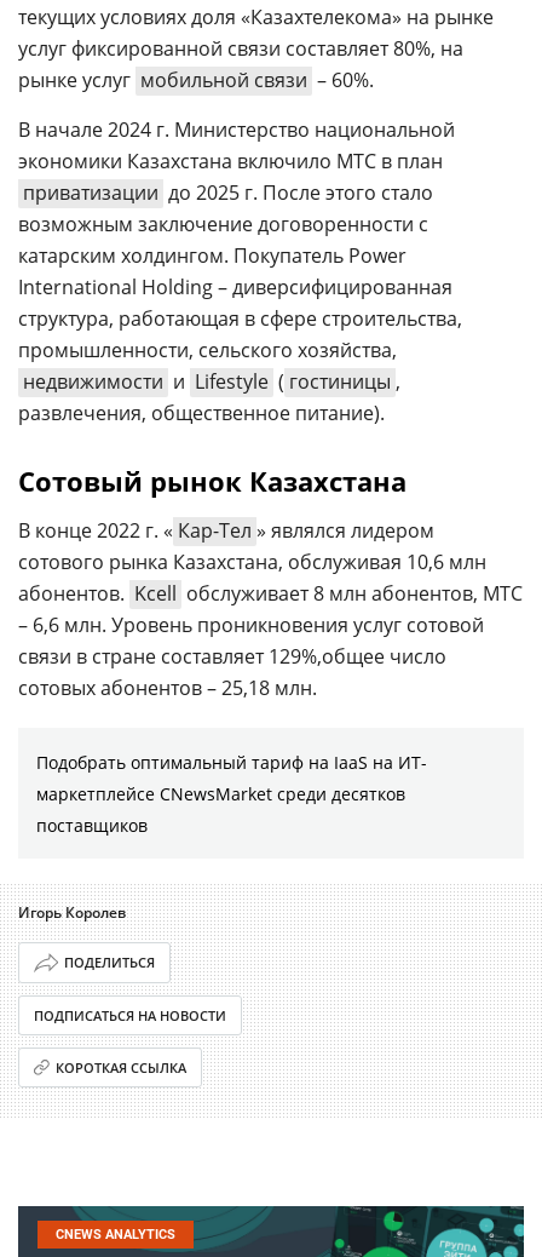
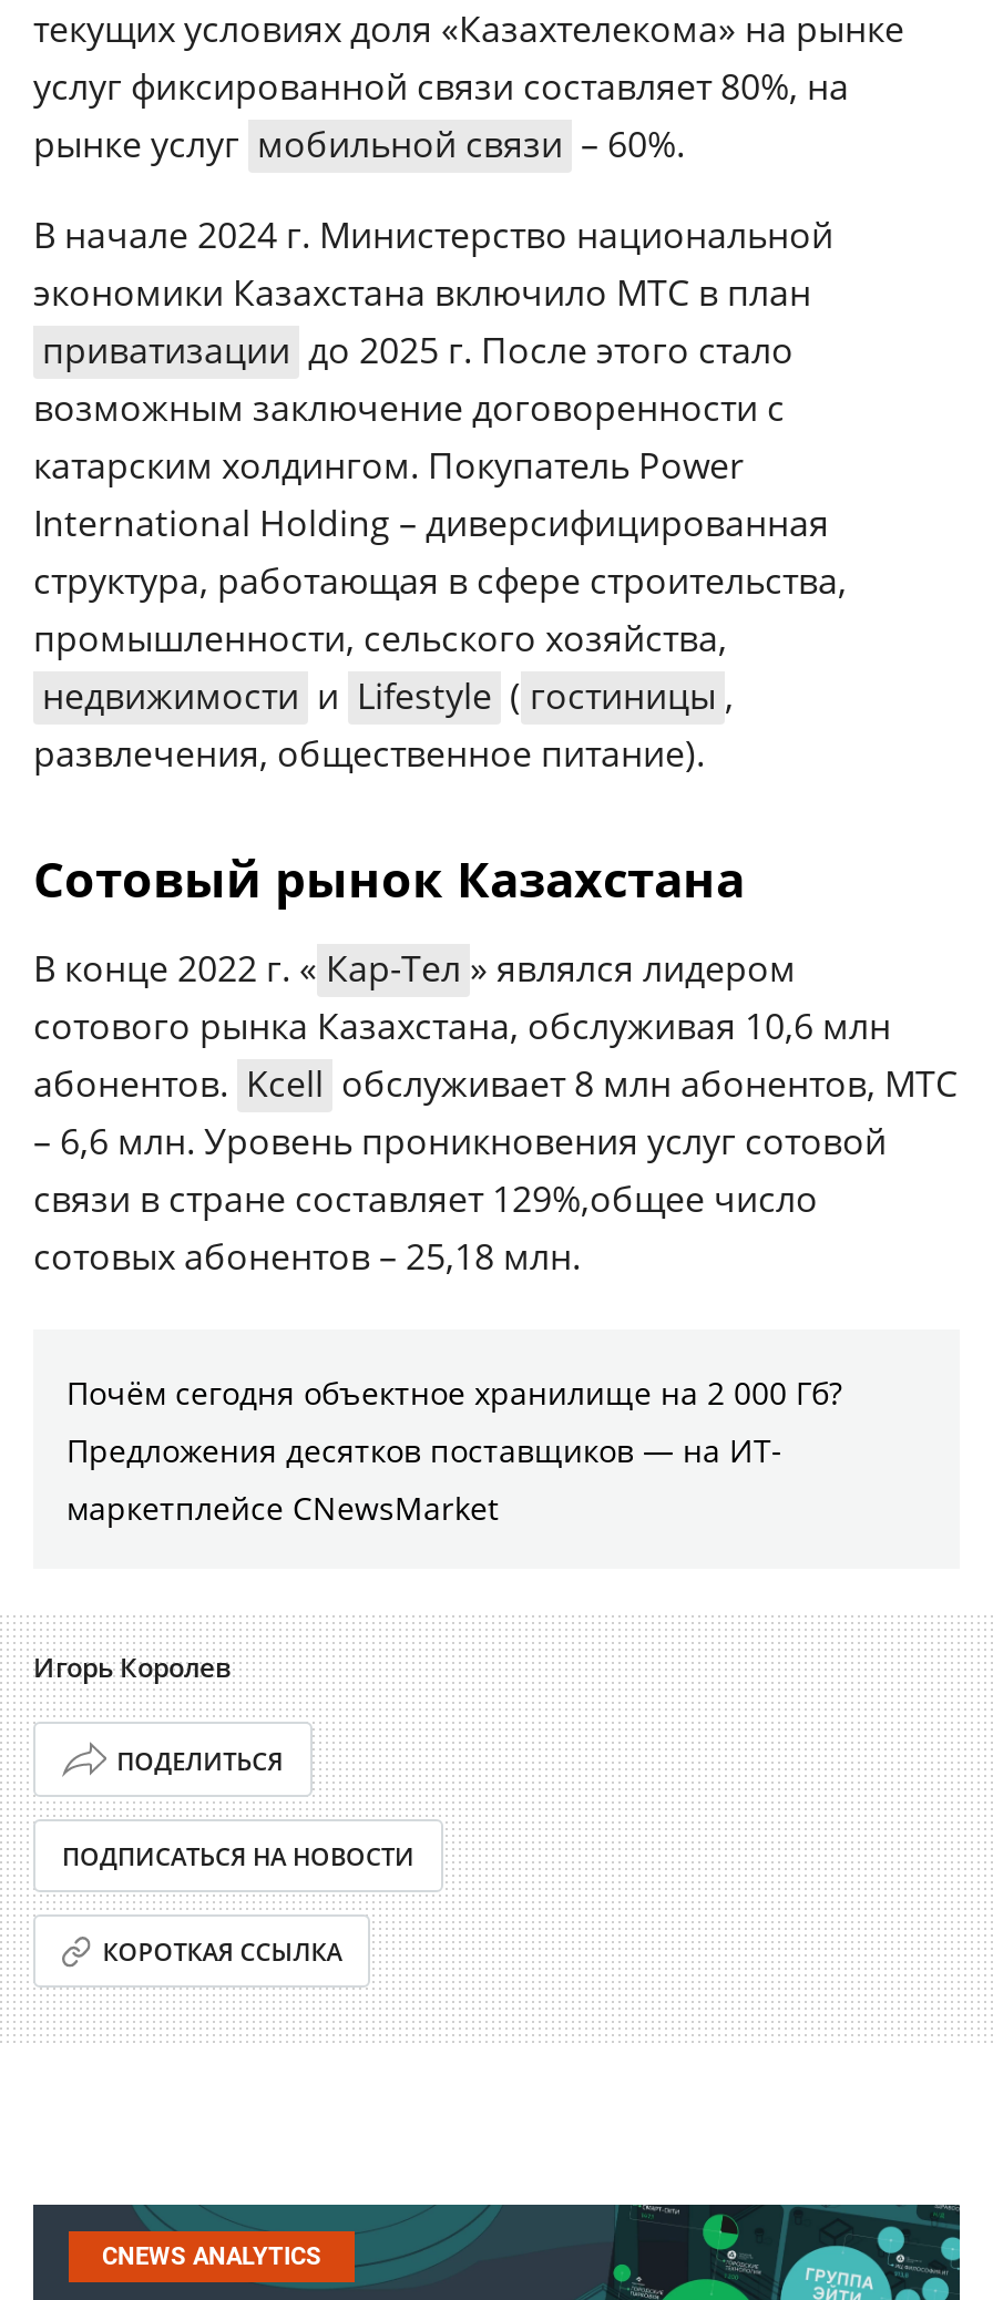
- Подобрать оптимальный тариф на IaaS на ИТ-
- маркетплейсе CNewsMarket среди десятков
- поставщиков
+ Почём сегодня объектное хранилище на 2 000 Гб?
+ Предложения десятков поставщиков ― на ИТ-
+ маркетплейсе CNewsMarket
